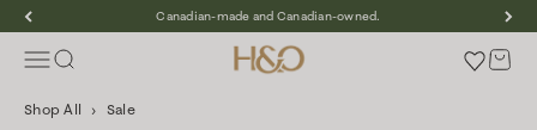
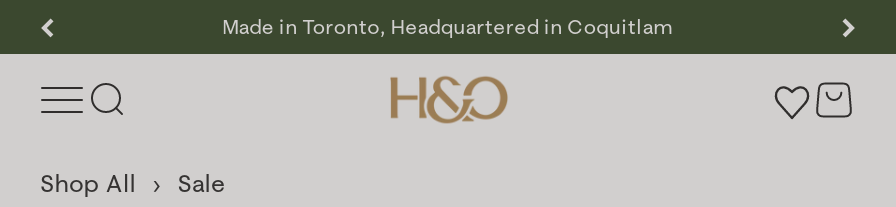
- Canadian-made and Canadian-owned.
+ Made in Toronto, Headquartered in Coquitlam
